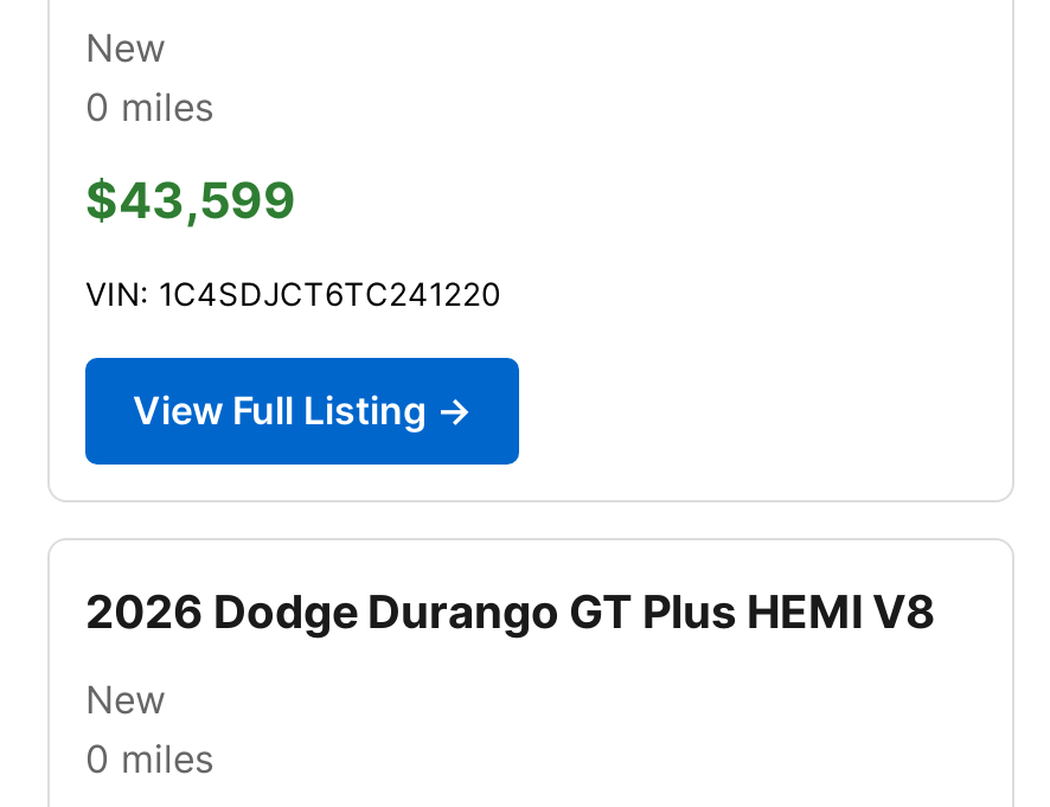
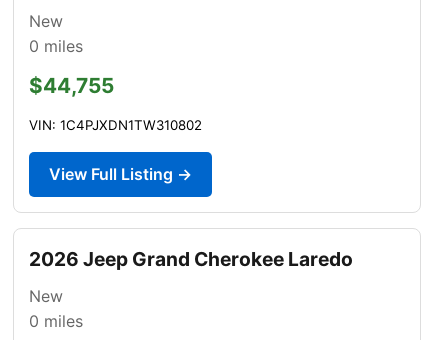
- $43,599
+ $44,755

- VIN: 1C4SDJCT6TC241220
+ VIN: 1C4PJXDN1TW310802

- 2026 Dodge Durango GT Plus HEMI V8
+ 2026 Jeep Grand Cherokee Laredo
